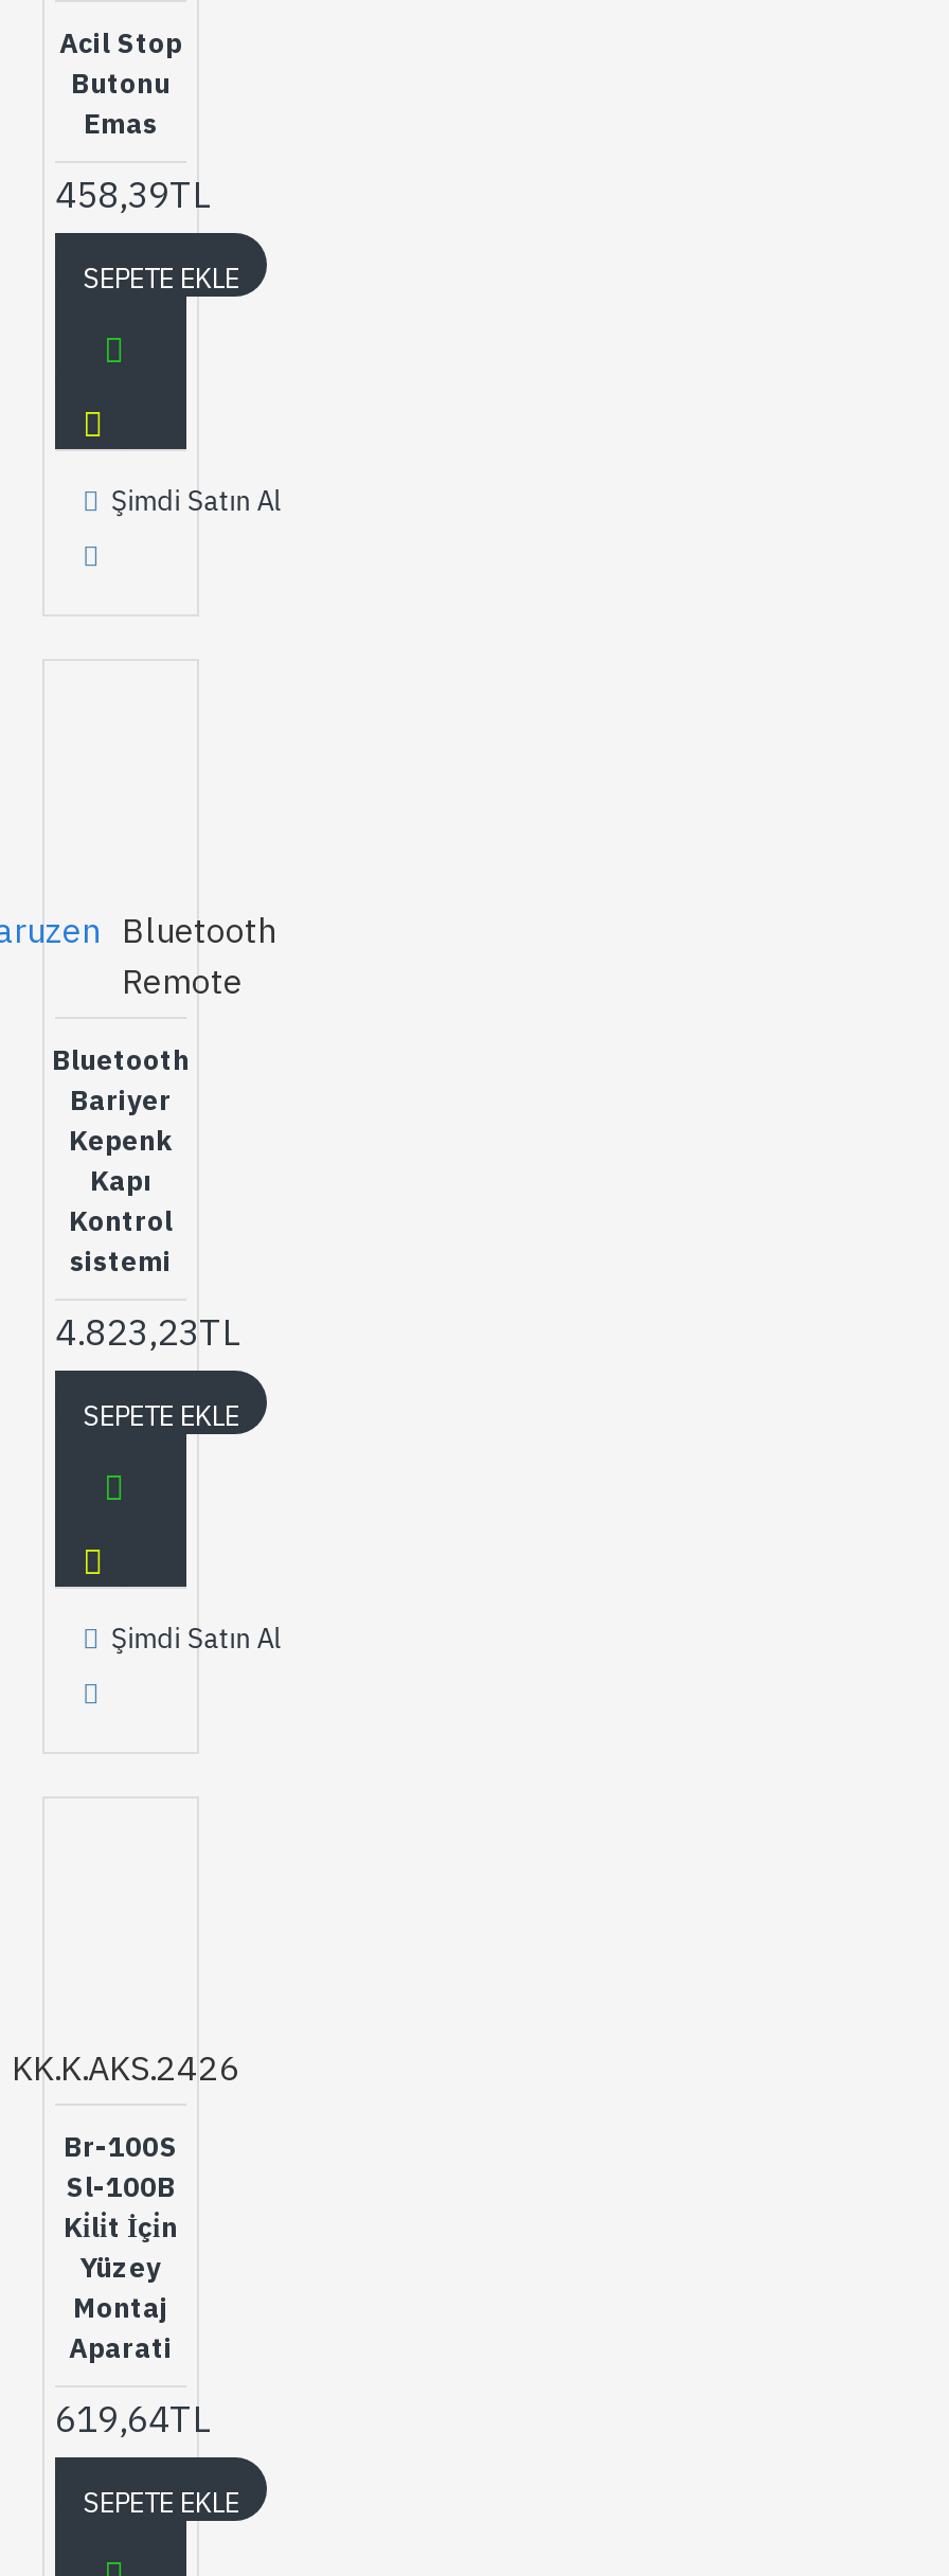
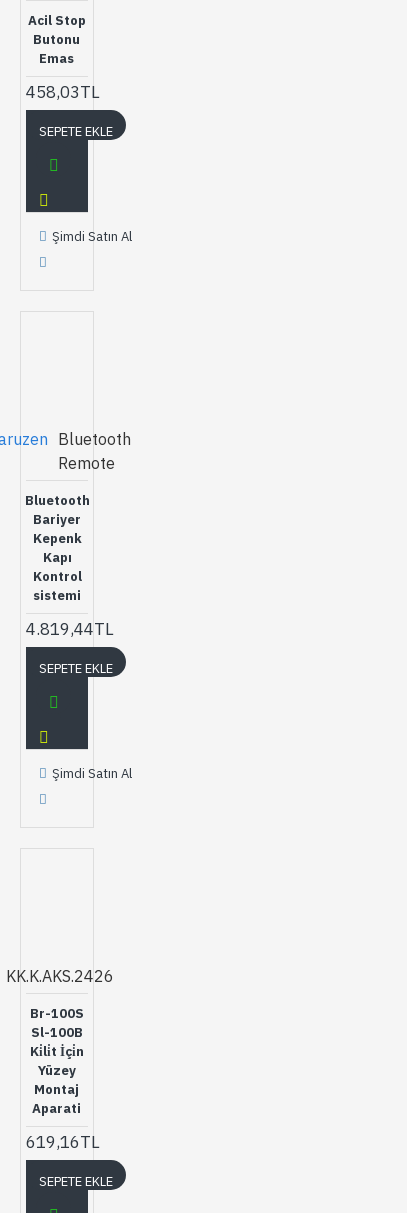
- 458,39TL
+ 458,03TL

- 4.823,23TL
+ 4.819,44TL

- 619,64TL
+ 619,16TL
